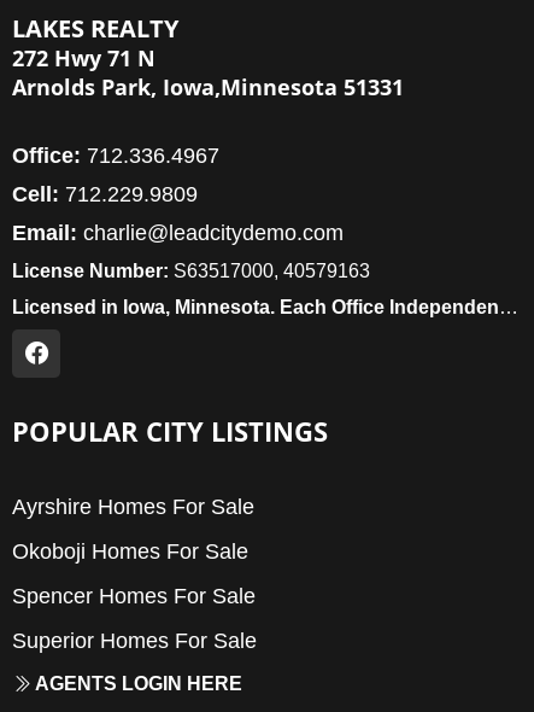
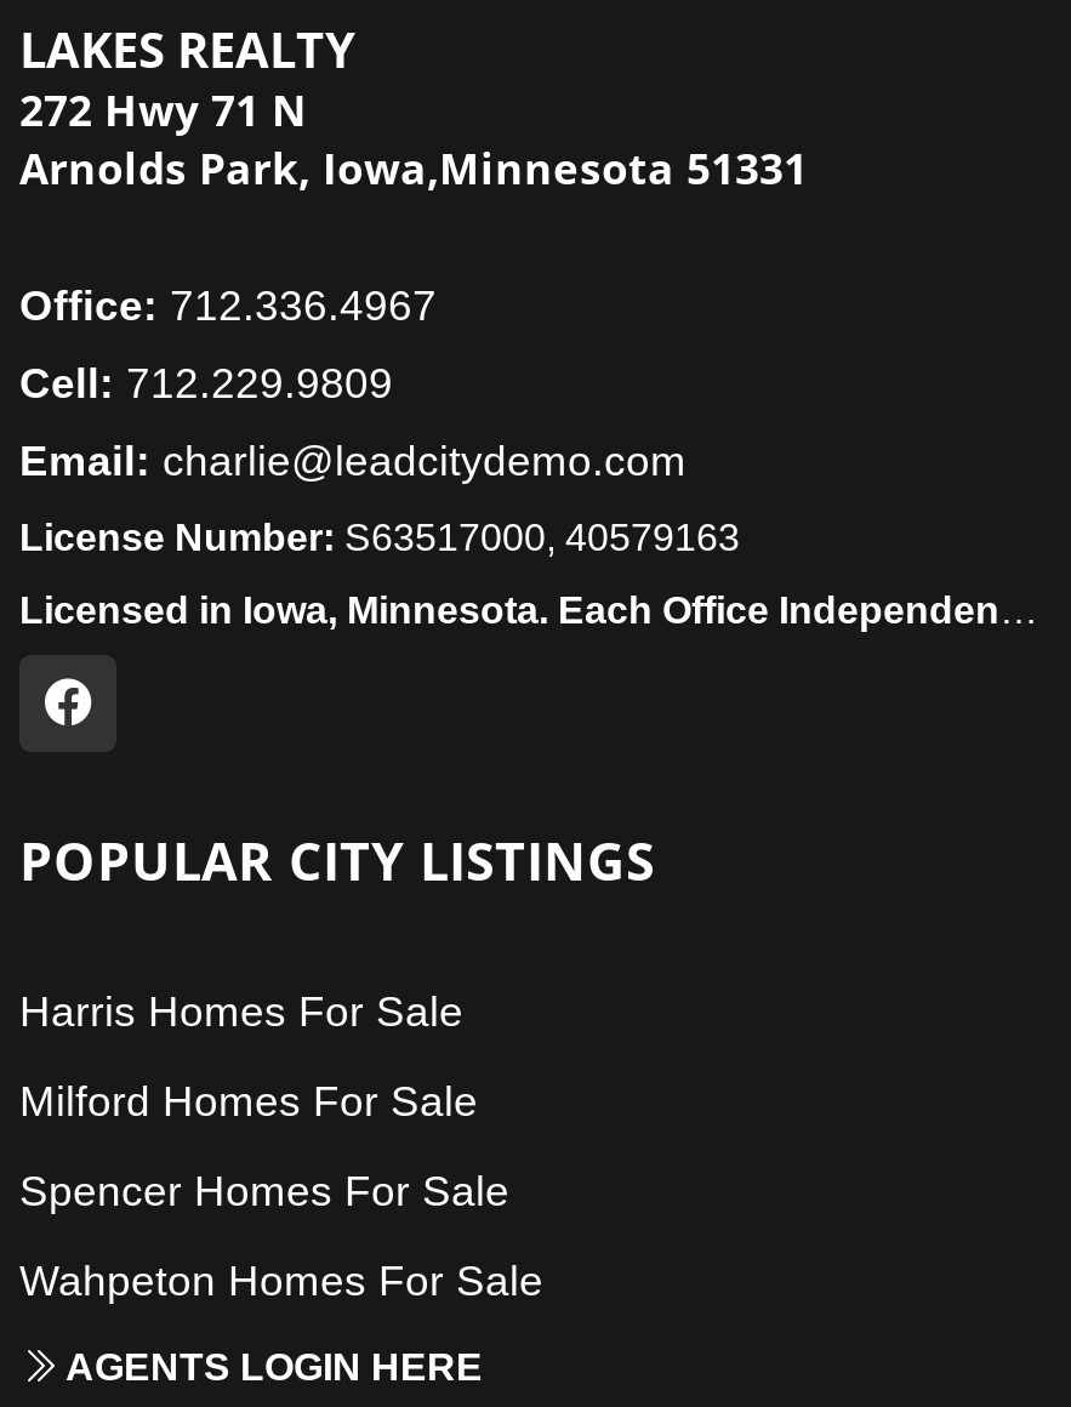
- Ayrshire Homes For Sale
+ Harris Homes For Sale

- Okoboji Homes For Sale
+ Milford Homes For Sale

- Superior Homes For Sale
+ Wahpeton Homes For Sale
